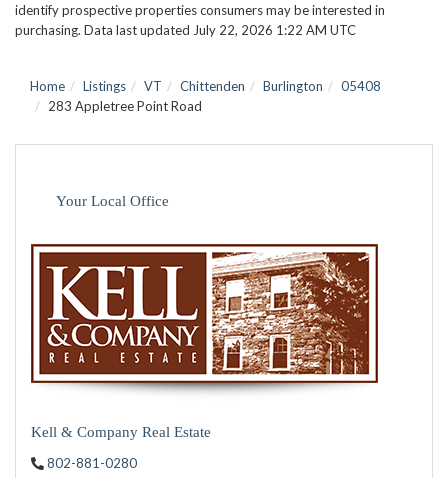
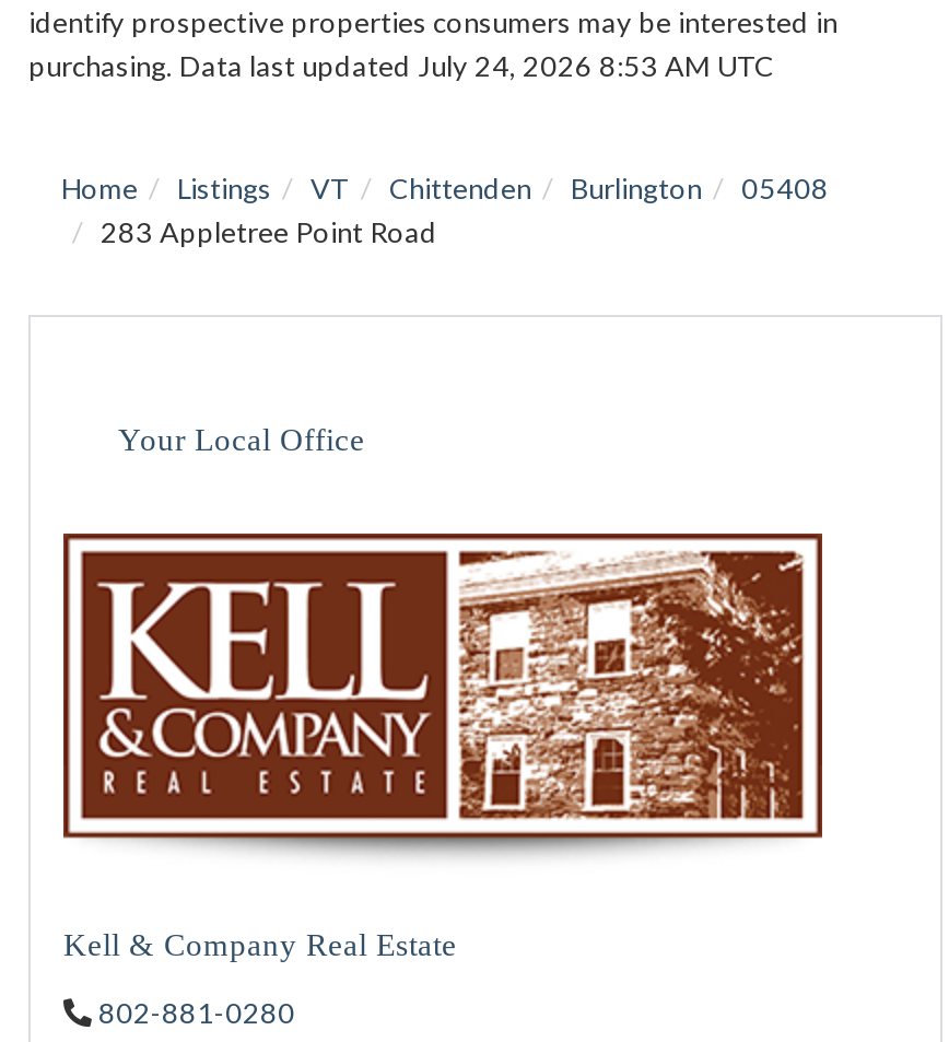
- purchasing. Data last updated July 22, 2026 1:22 AM UTC
+ purchasing. Data last updated July 24, 2026 8:53 AM UTC
